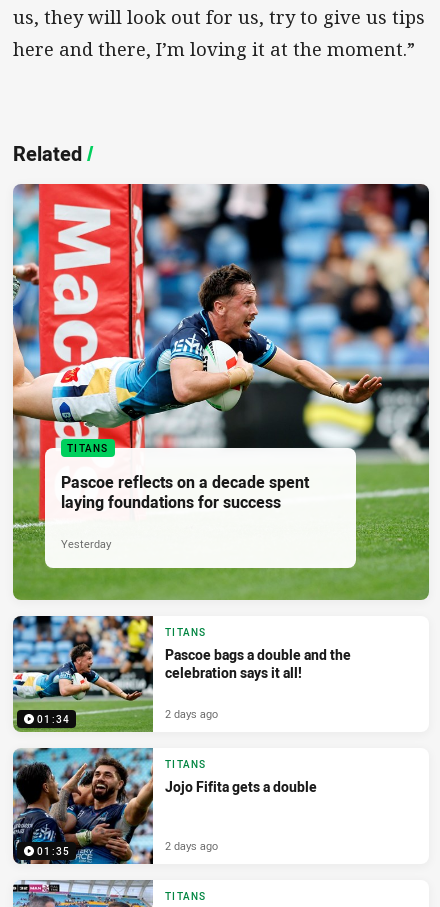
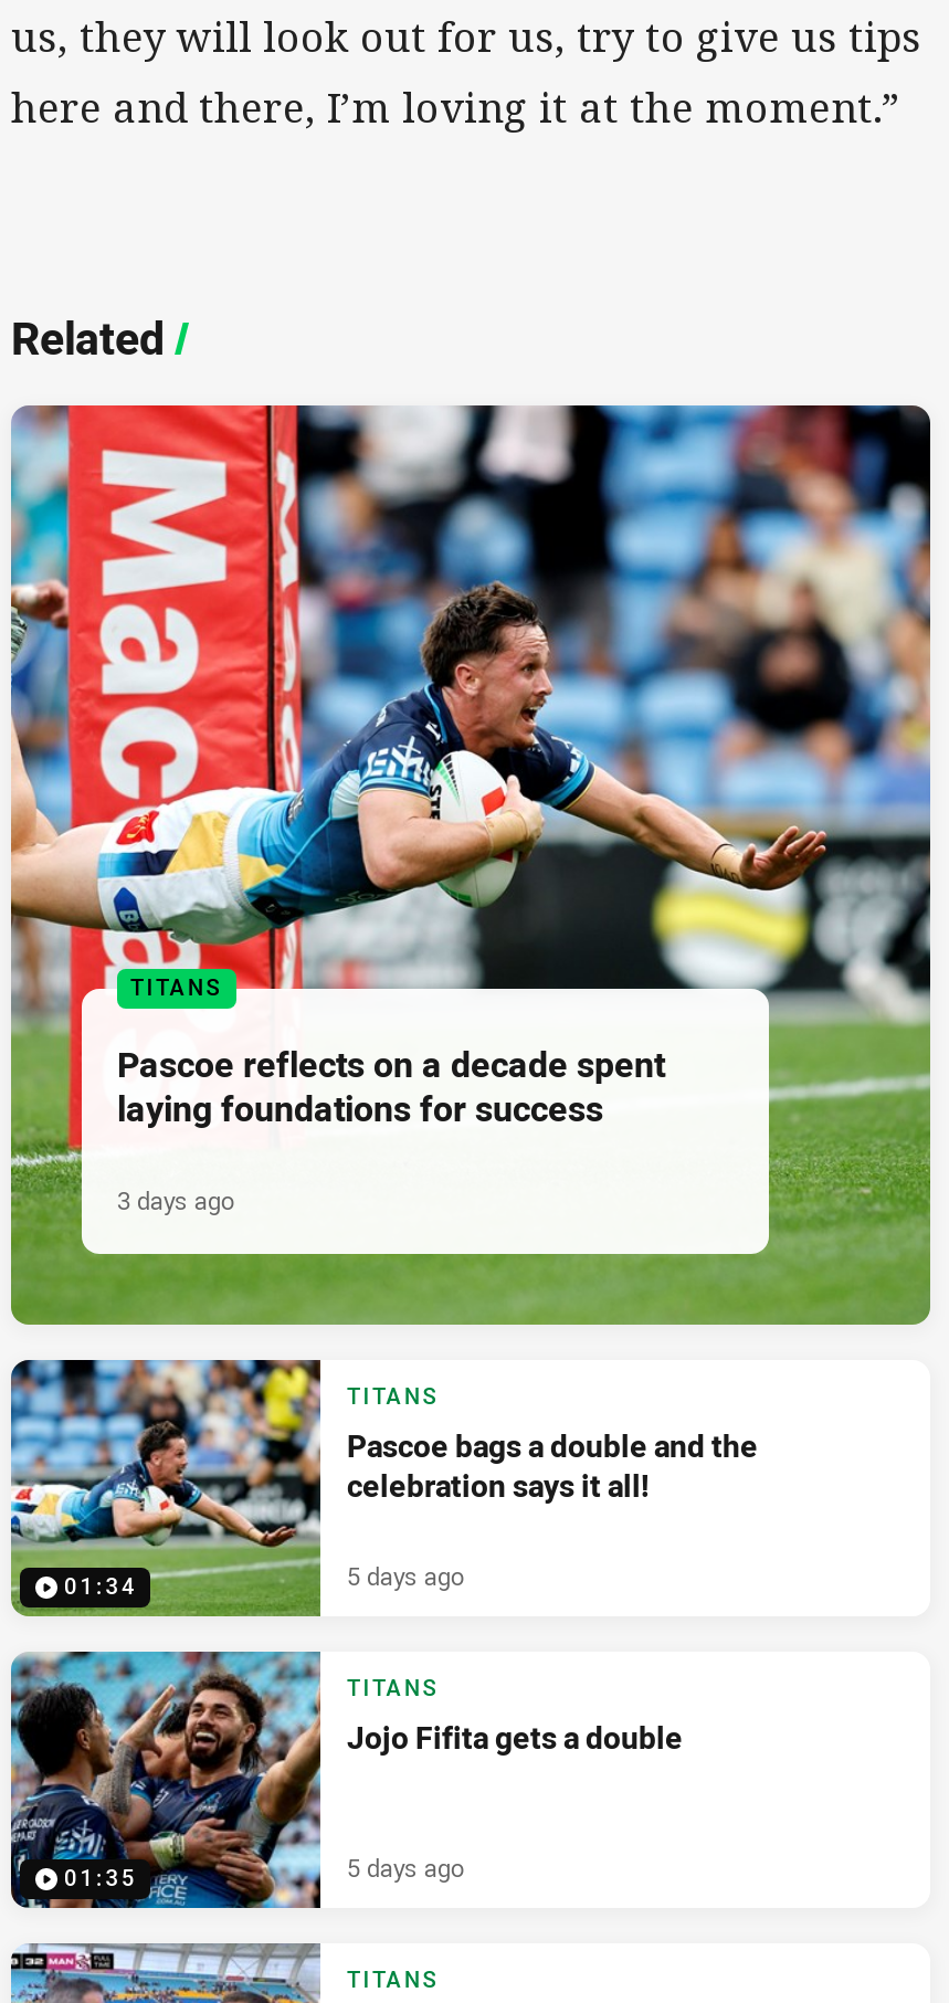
- Yesterday
+ 3 days ago

- 2 days ago
+ 5 days ago

- 2 days ago
+ 5 days ago
